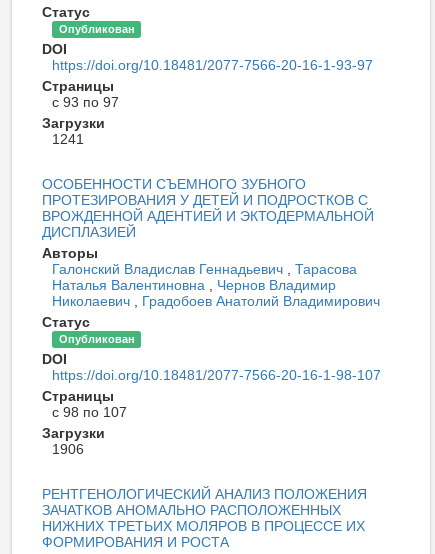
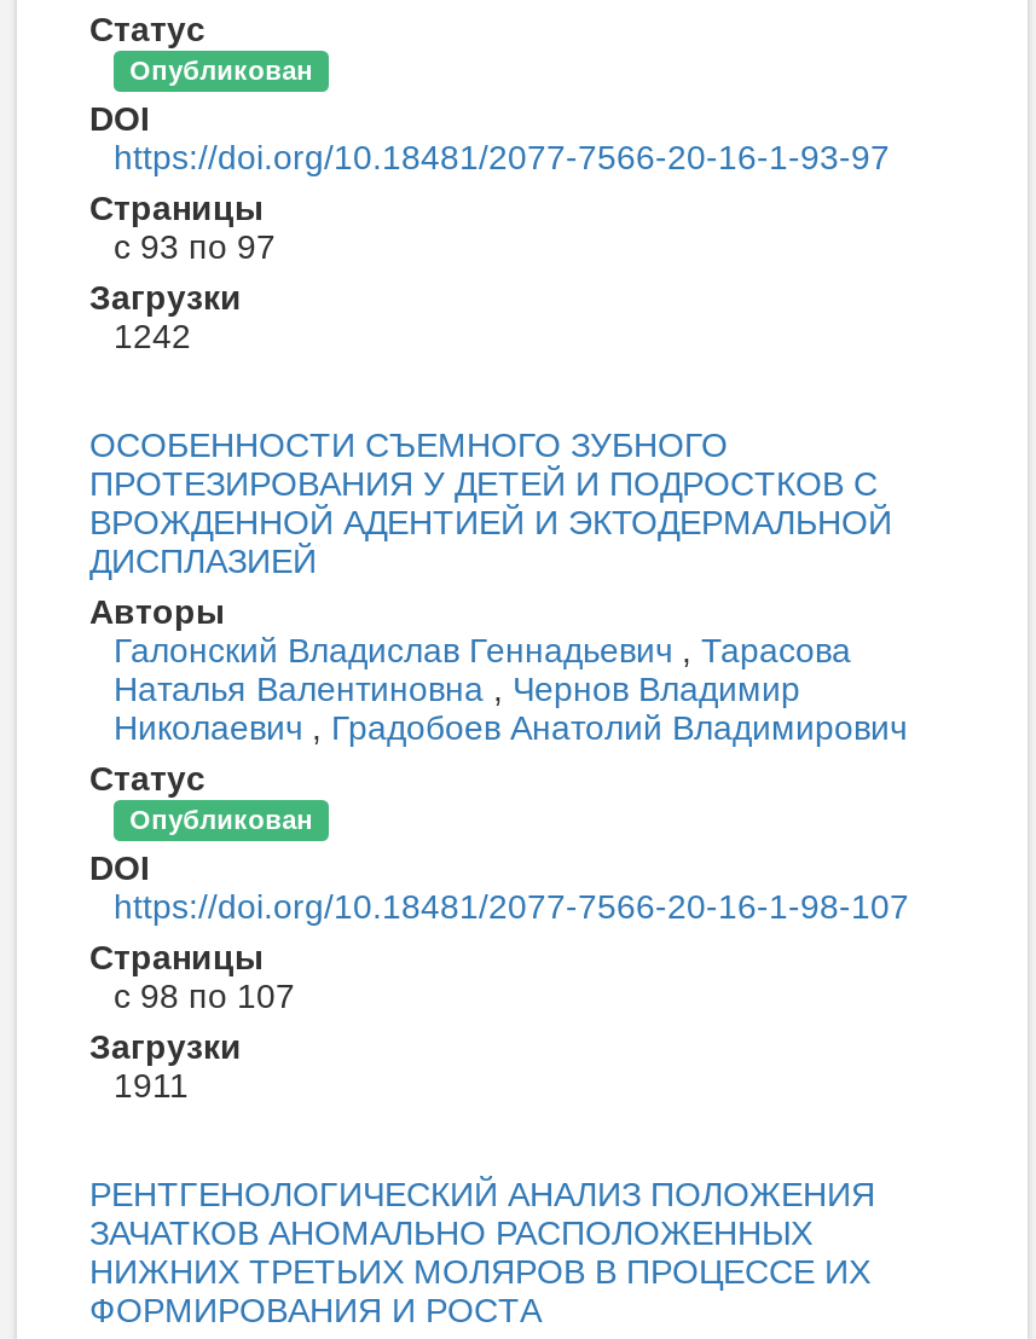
- 1241
+ 1242

- 1906
+ 1911
